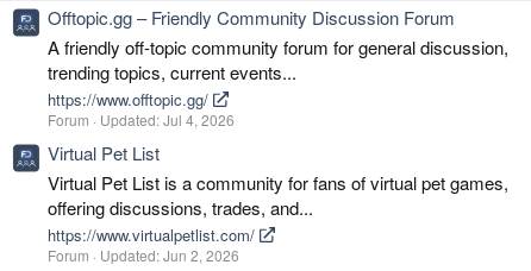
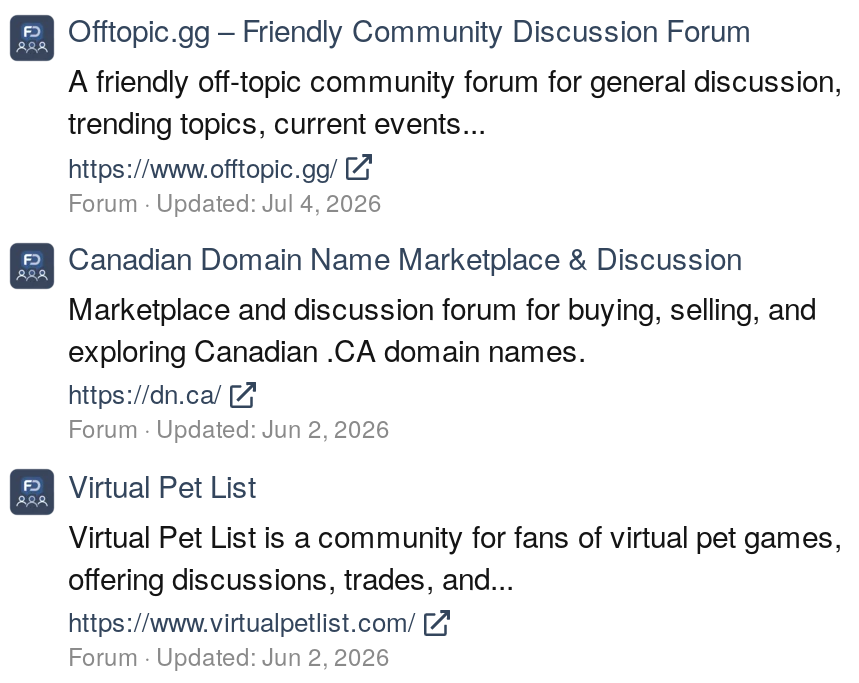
+ Canadian Domain Name Marketplace & Discussion
+ Marketplace and discussion forum for buying, selling, and
+ exploring Canadian .CA domain names.
+ https://dn.ca/
+ Forum Updated: Jun 2, 2026
